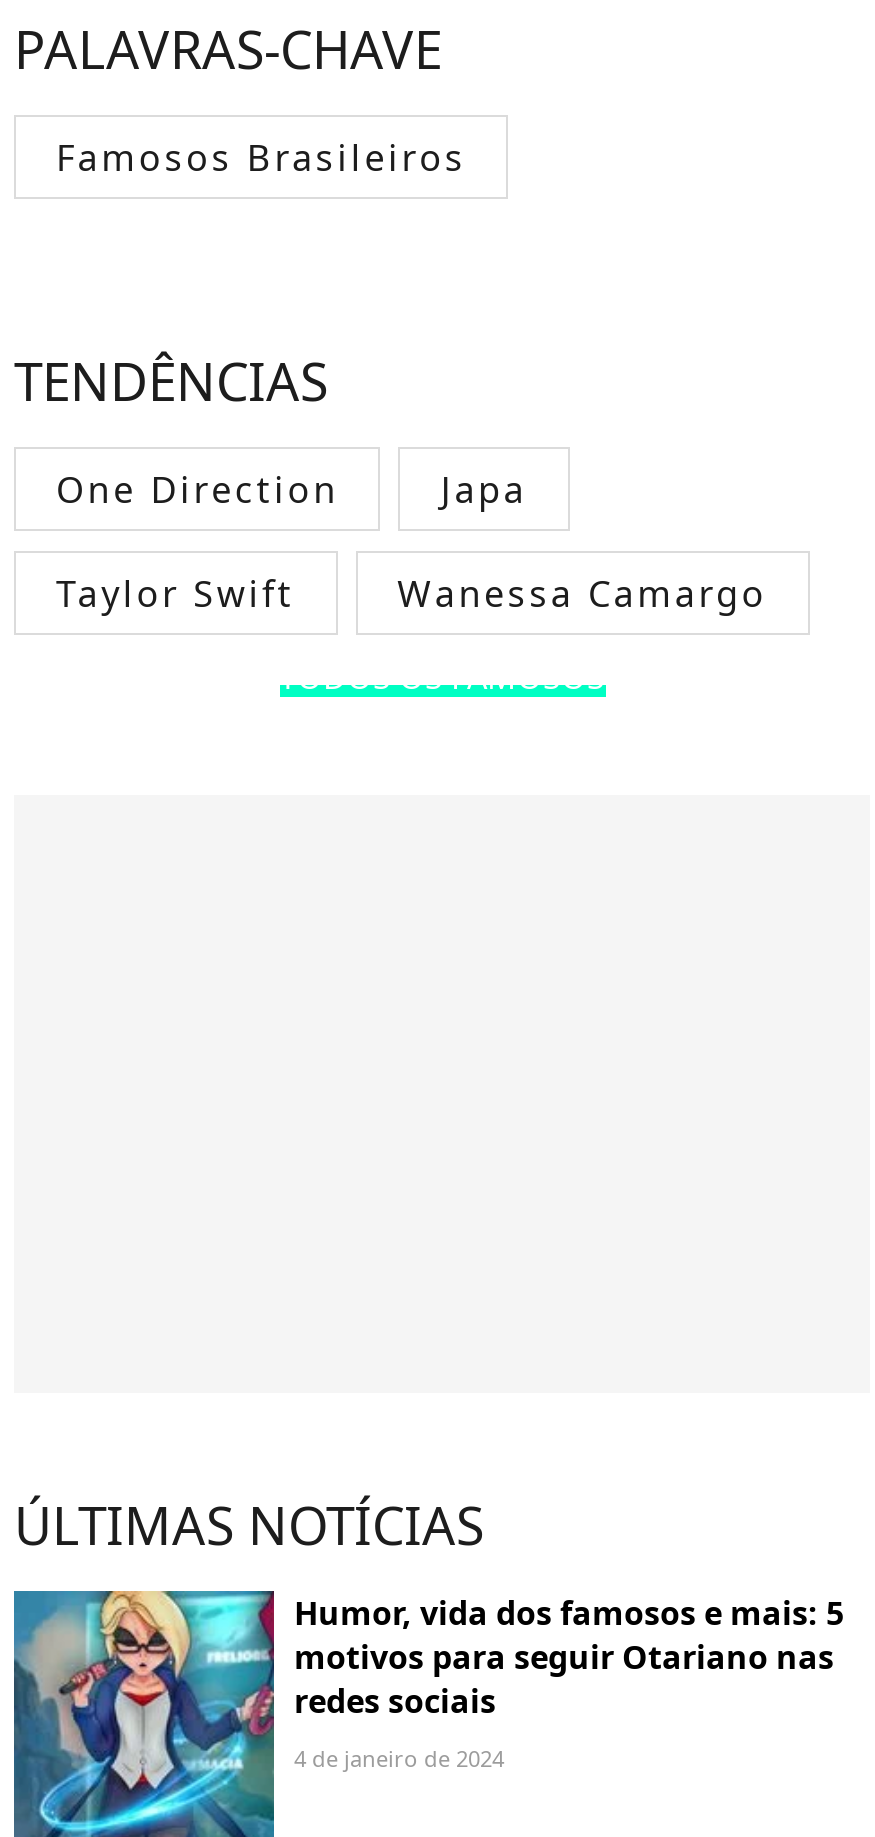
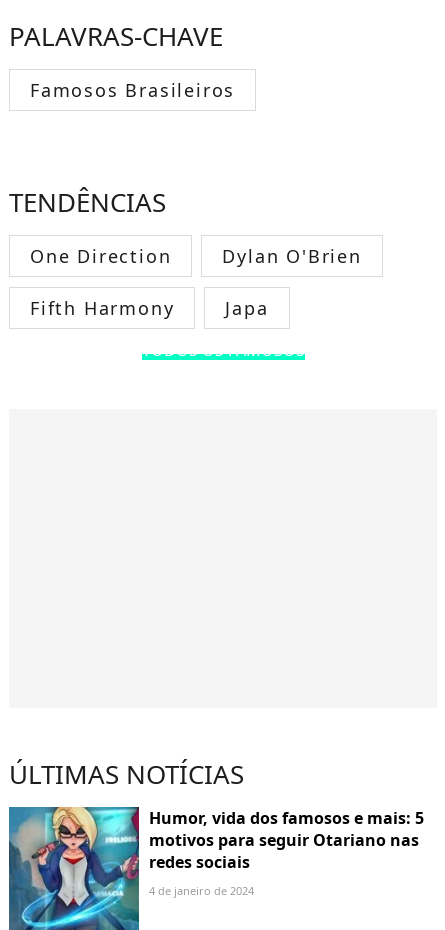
moved down: Japa

+ Dylan O'Brien
+ Fifth Harmony

- Taylor Swift
- Wanessa Camargo
